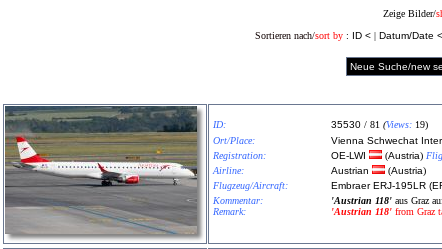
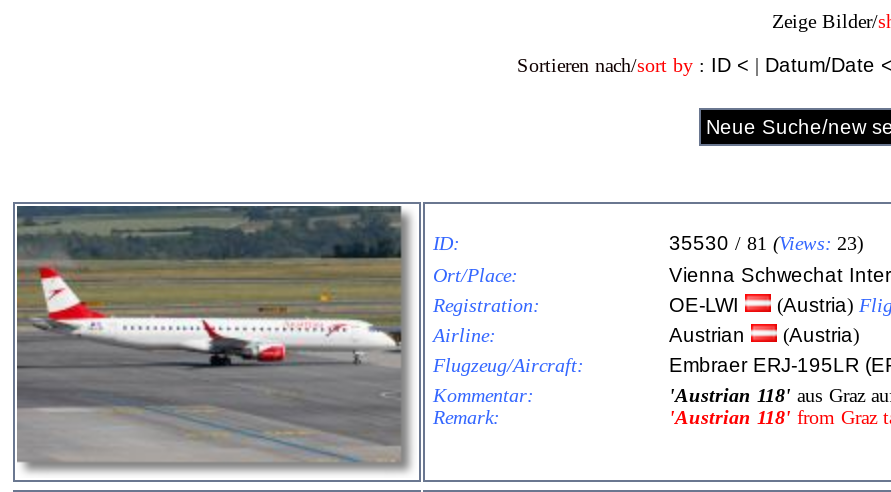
- 35530 / 81 (Views: 19)
+ 35530 / 81 (Views: 23)
